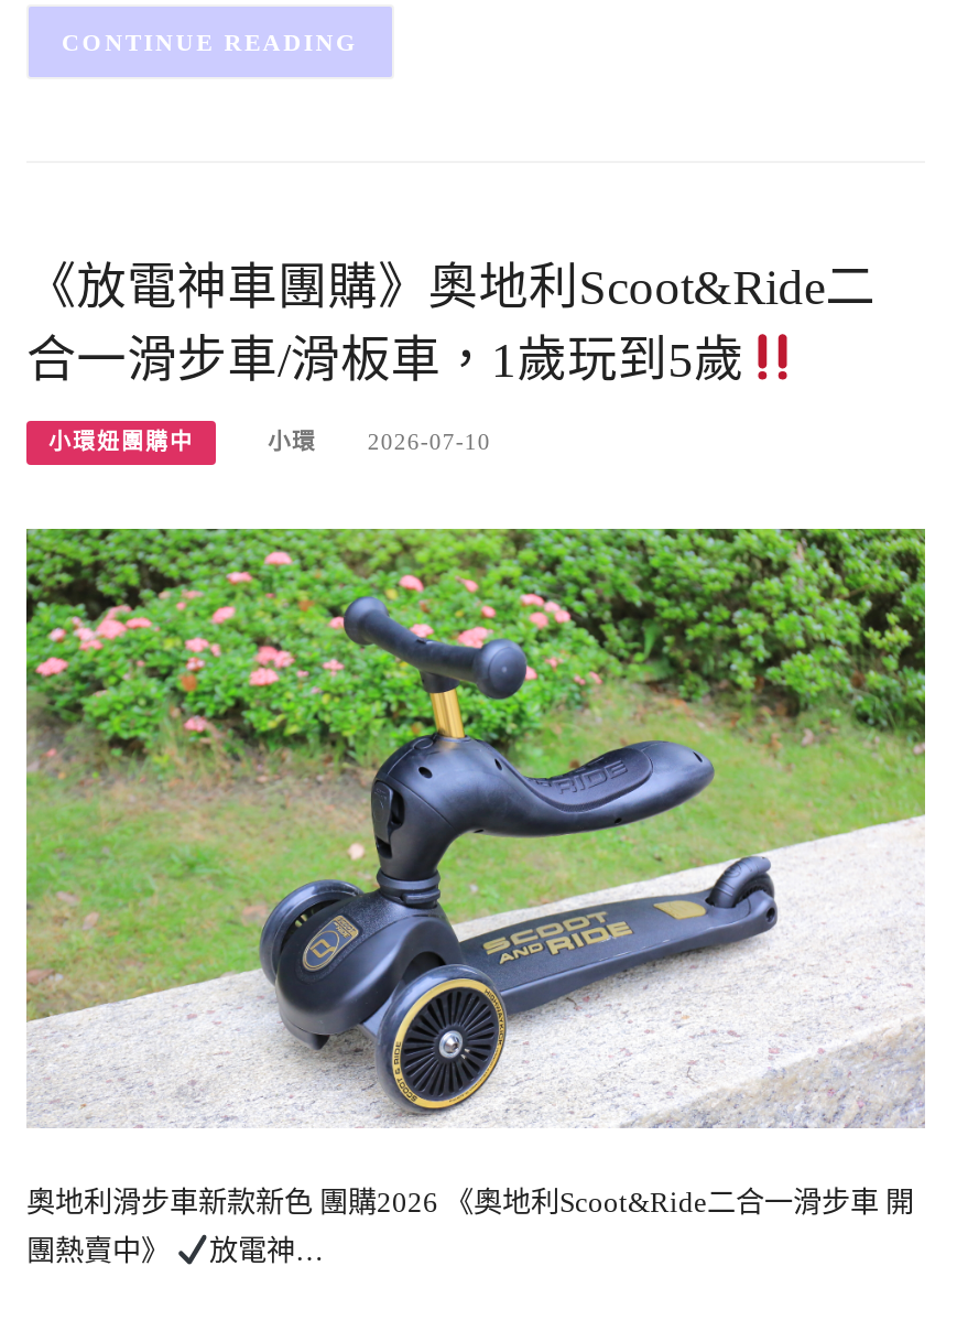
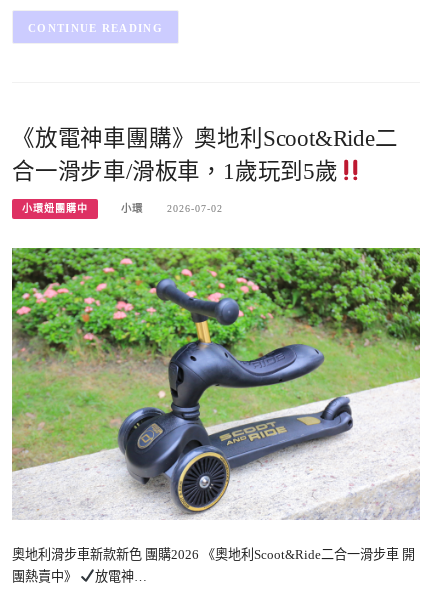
- 2026-07-10
+ 2026-07-02
